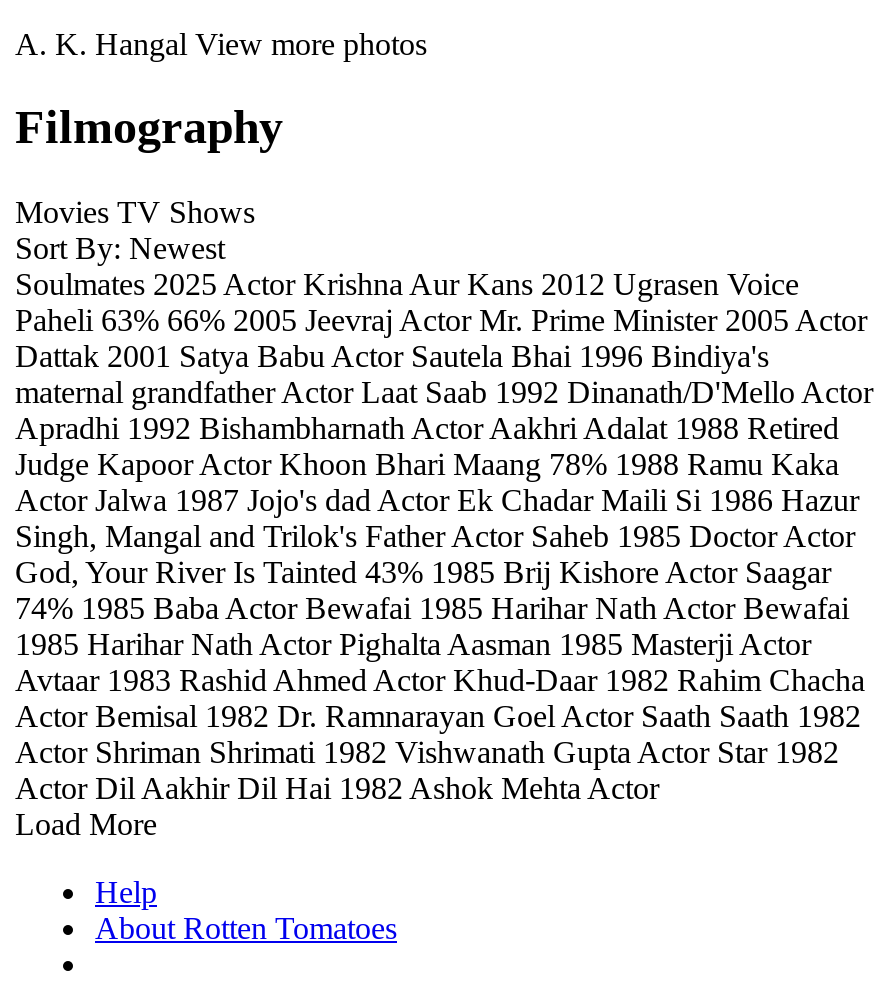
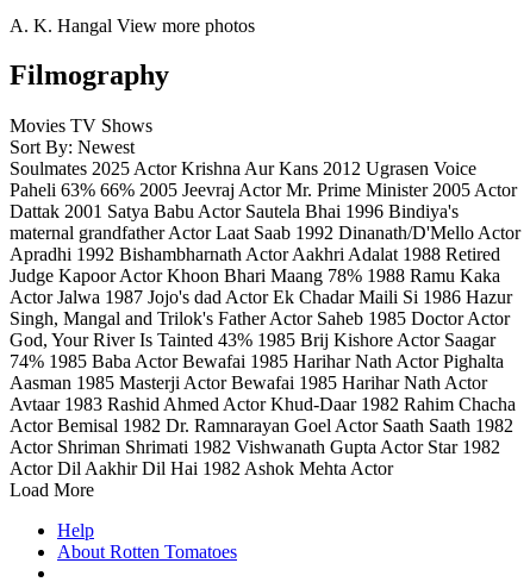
- 74% 1985 Baba Actor Bewafai 1985 Harihar Nath Actor Bewafai
+ 74% 1985 Baba Actor Bewafai 1985 Harihar Nath Actor Pighalta

- 1985 Harihar Nath Actor Pighalta Aasman 1985 Masterji Actor
+ Aasman 1985 Masterji Actor Bewafai 1985 Harihar Nath Actor
